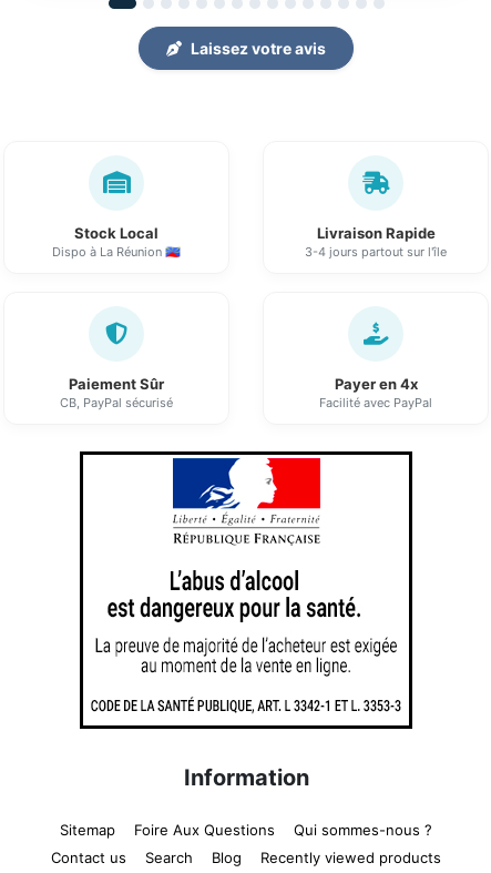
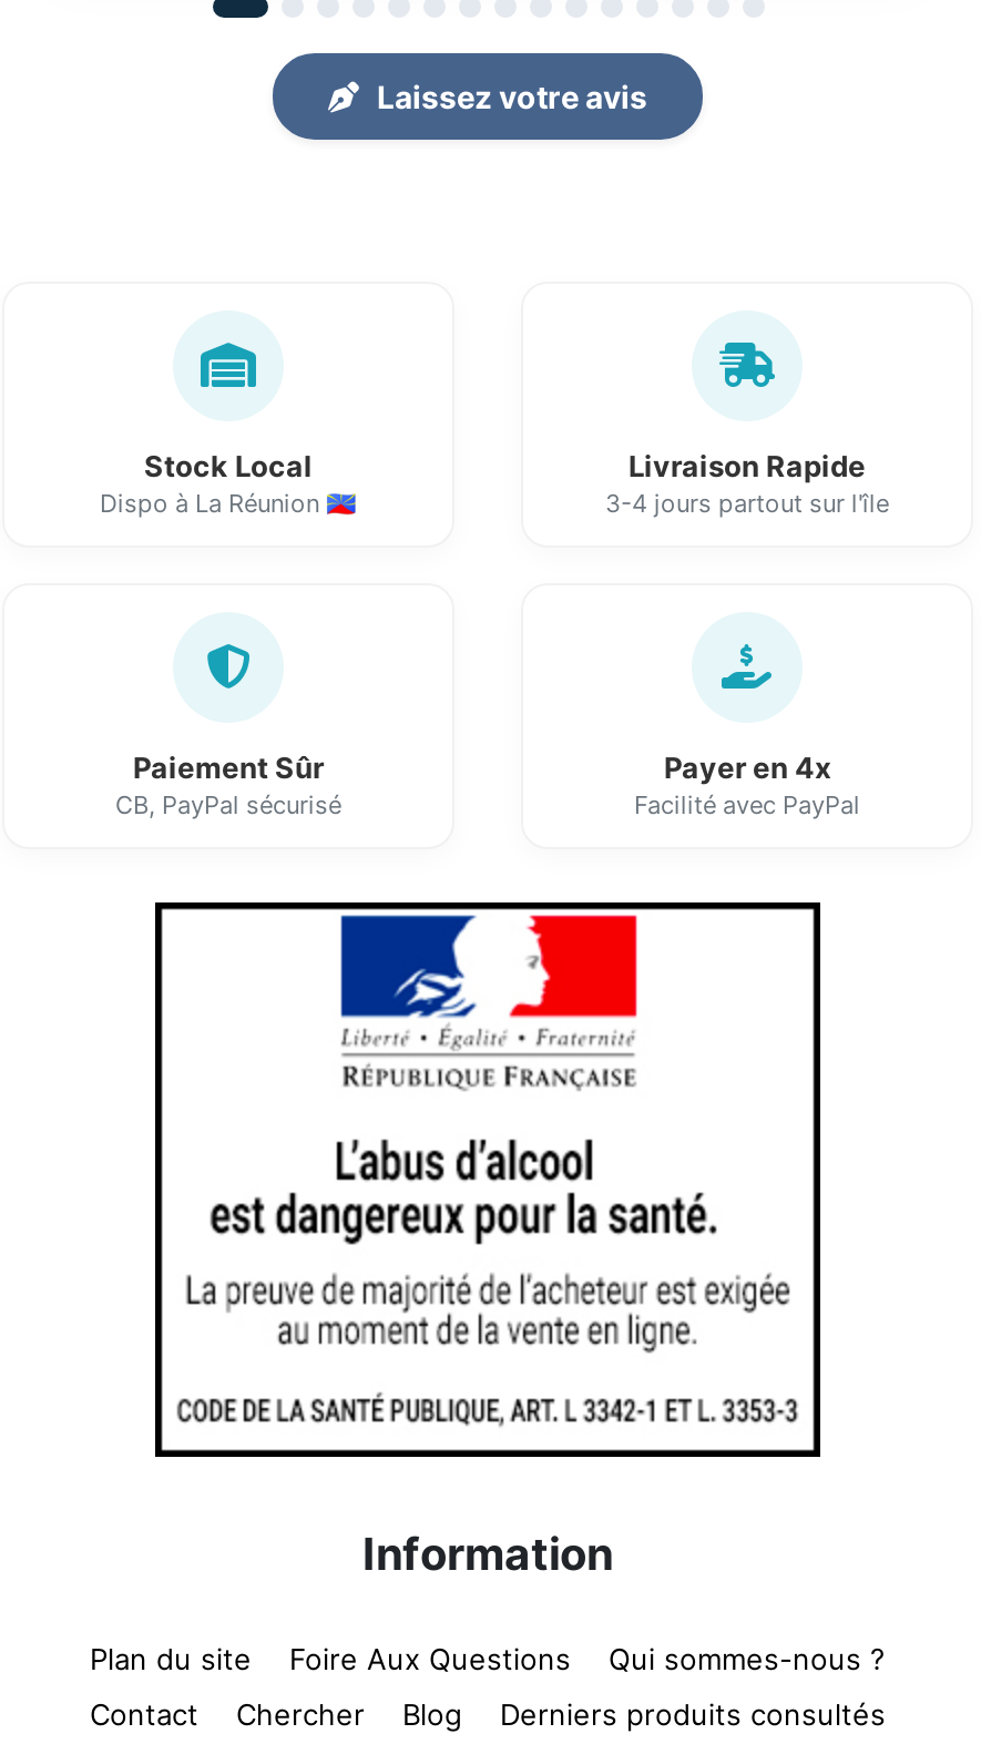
- Sitemap
+ Plan du site

- Contact us
- Search
+ Contact
+ Chercher

- Recently viewed products
+ Derniers produits consultés
